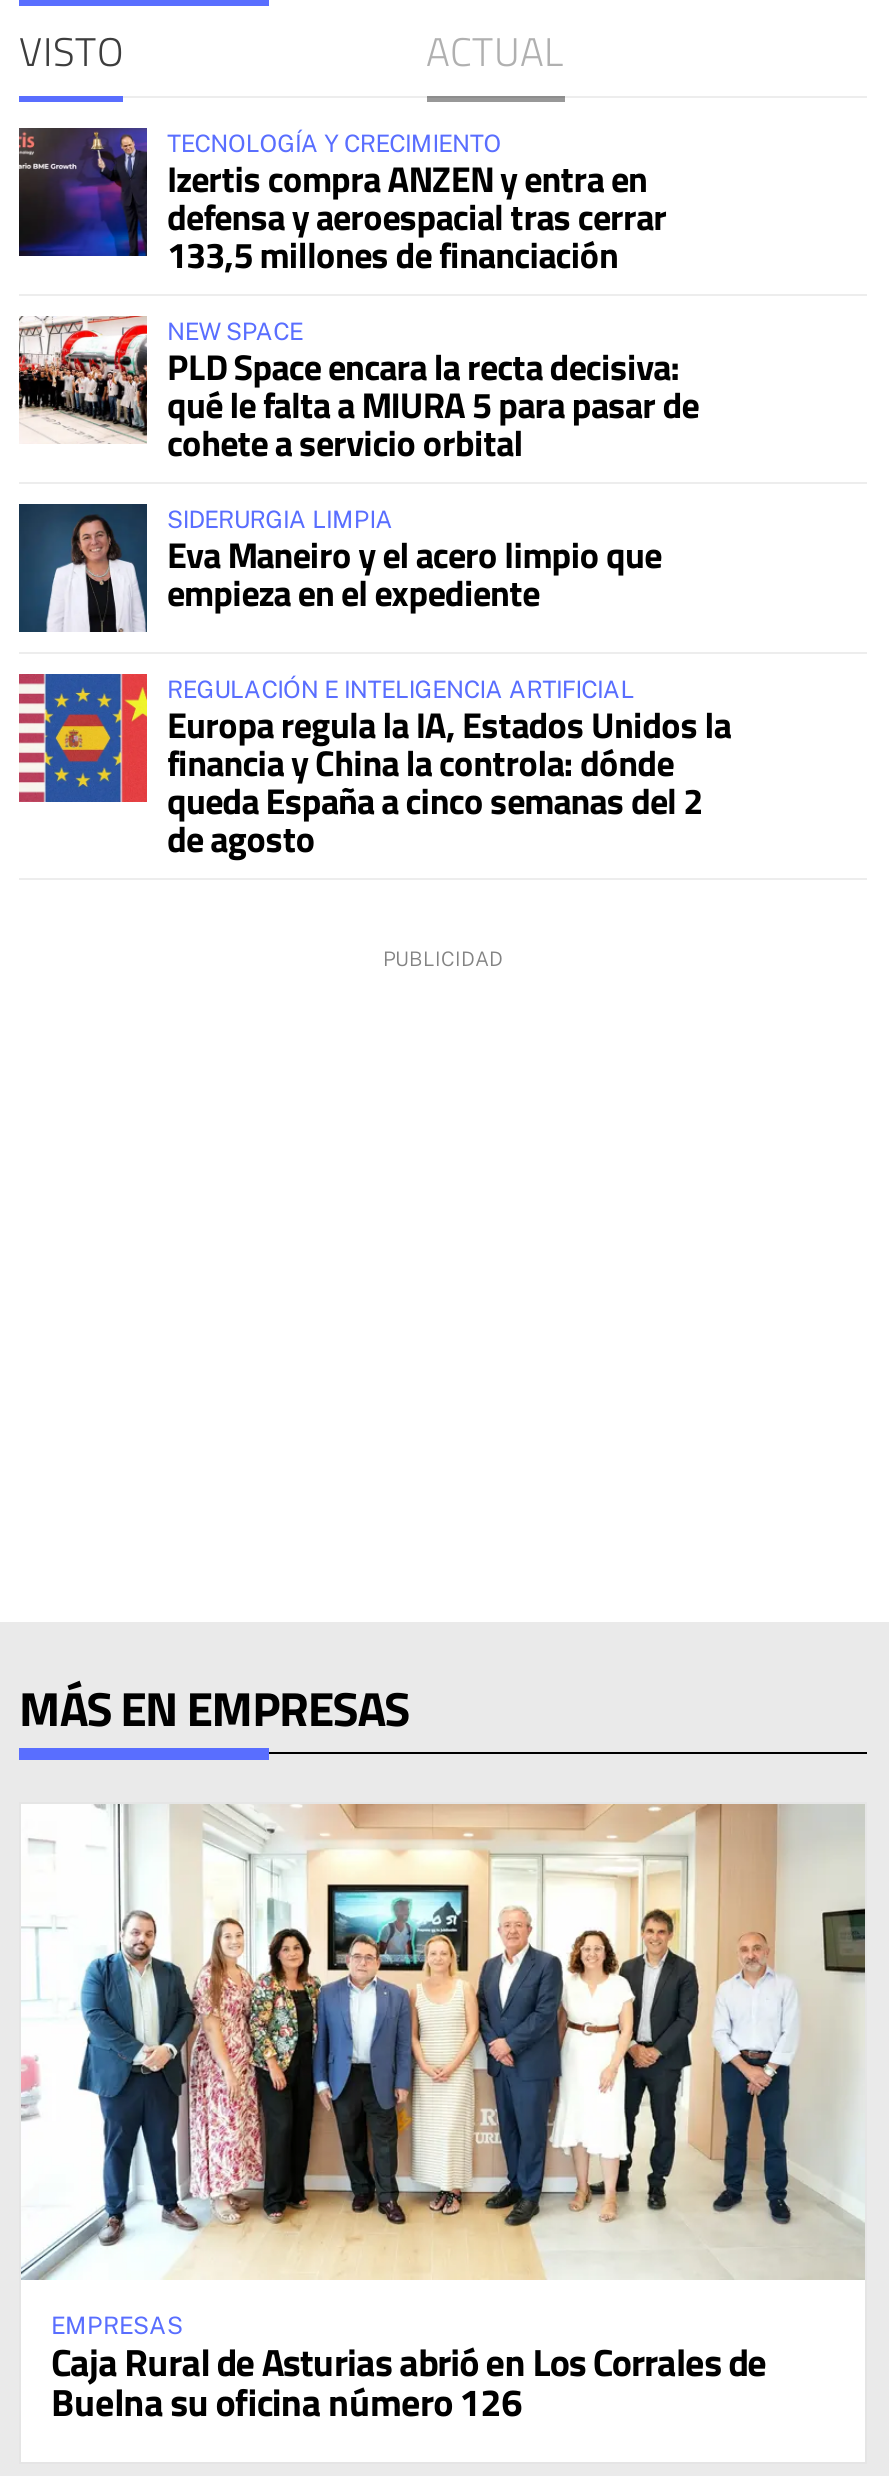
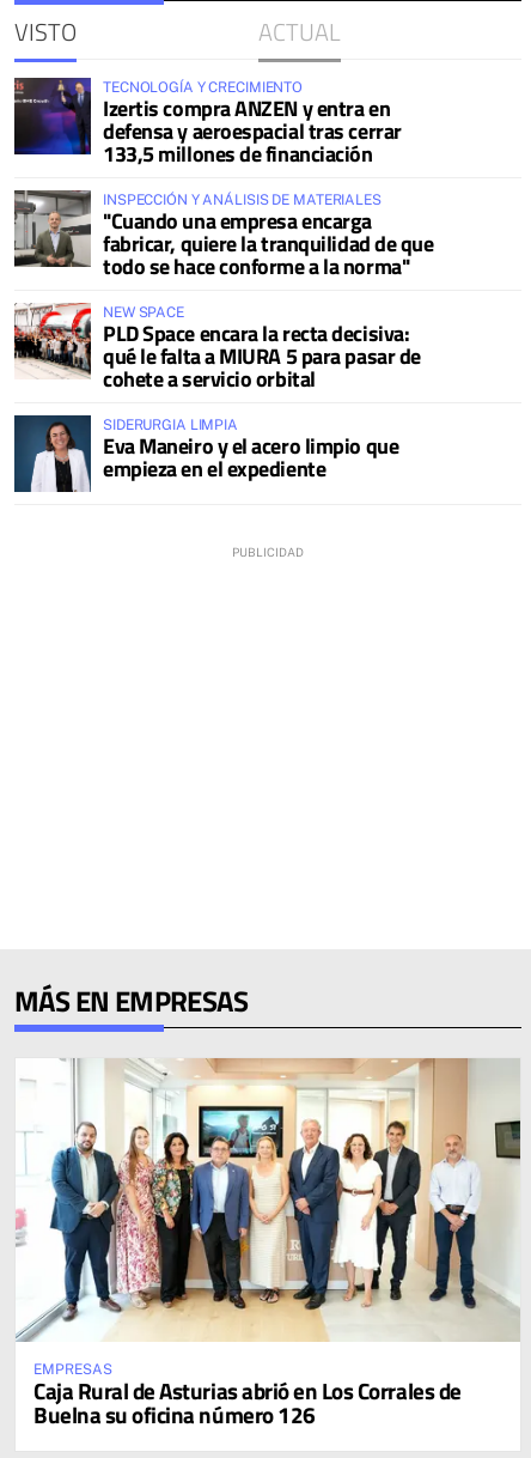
+ [image]
+ INSPECCIÓN Y ANÁLISIS DE MATERIALES
+ "Cuando una empresa encarga
+ fabricar, quiere la tranquilidad de que
+ todo se hace conforme a la norma"

moved down: [image] | NEW SPACE | PLD Space encara la recta decisiva: | qué le falta a MIURA 5 para pasar de | cohete a servicio orbital | SIDERURGIA LIMPIA | Eva Maneiro y el acero limpio que | empieza en el expediente

- [image]
- REGULACIÓN E INTELIGENCIA ARTIFICIAL
- Europa regula la IA, Estados Unidos la
- financia y China la controla: dónde
- queda España a cinco semanas del 2
- de agosto
